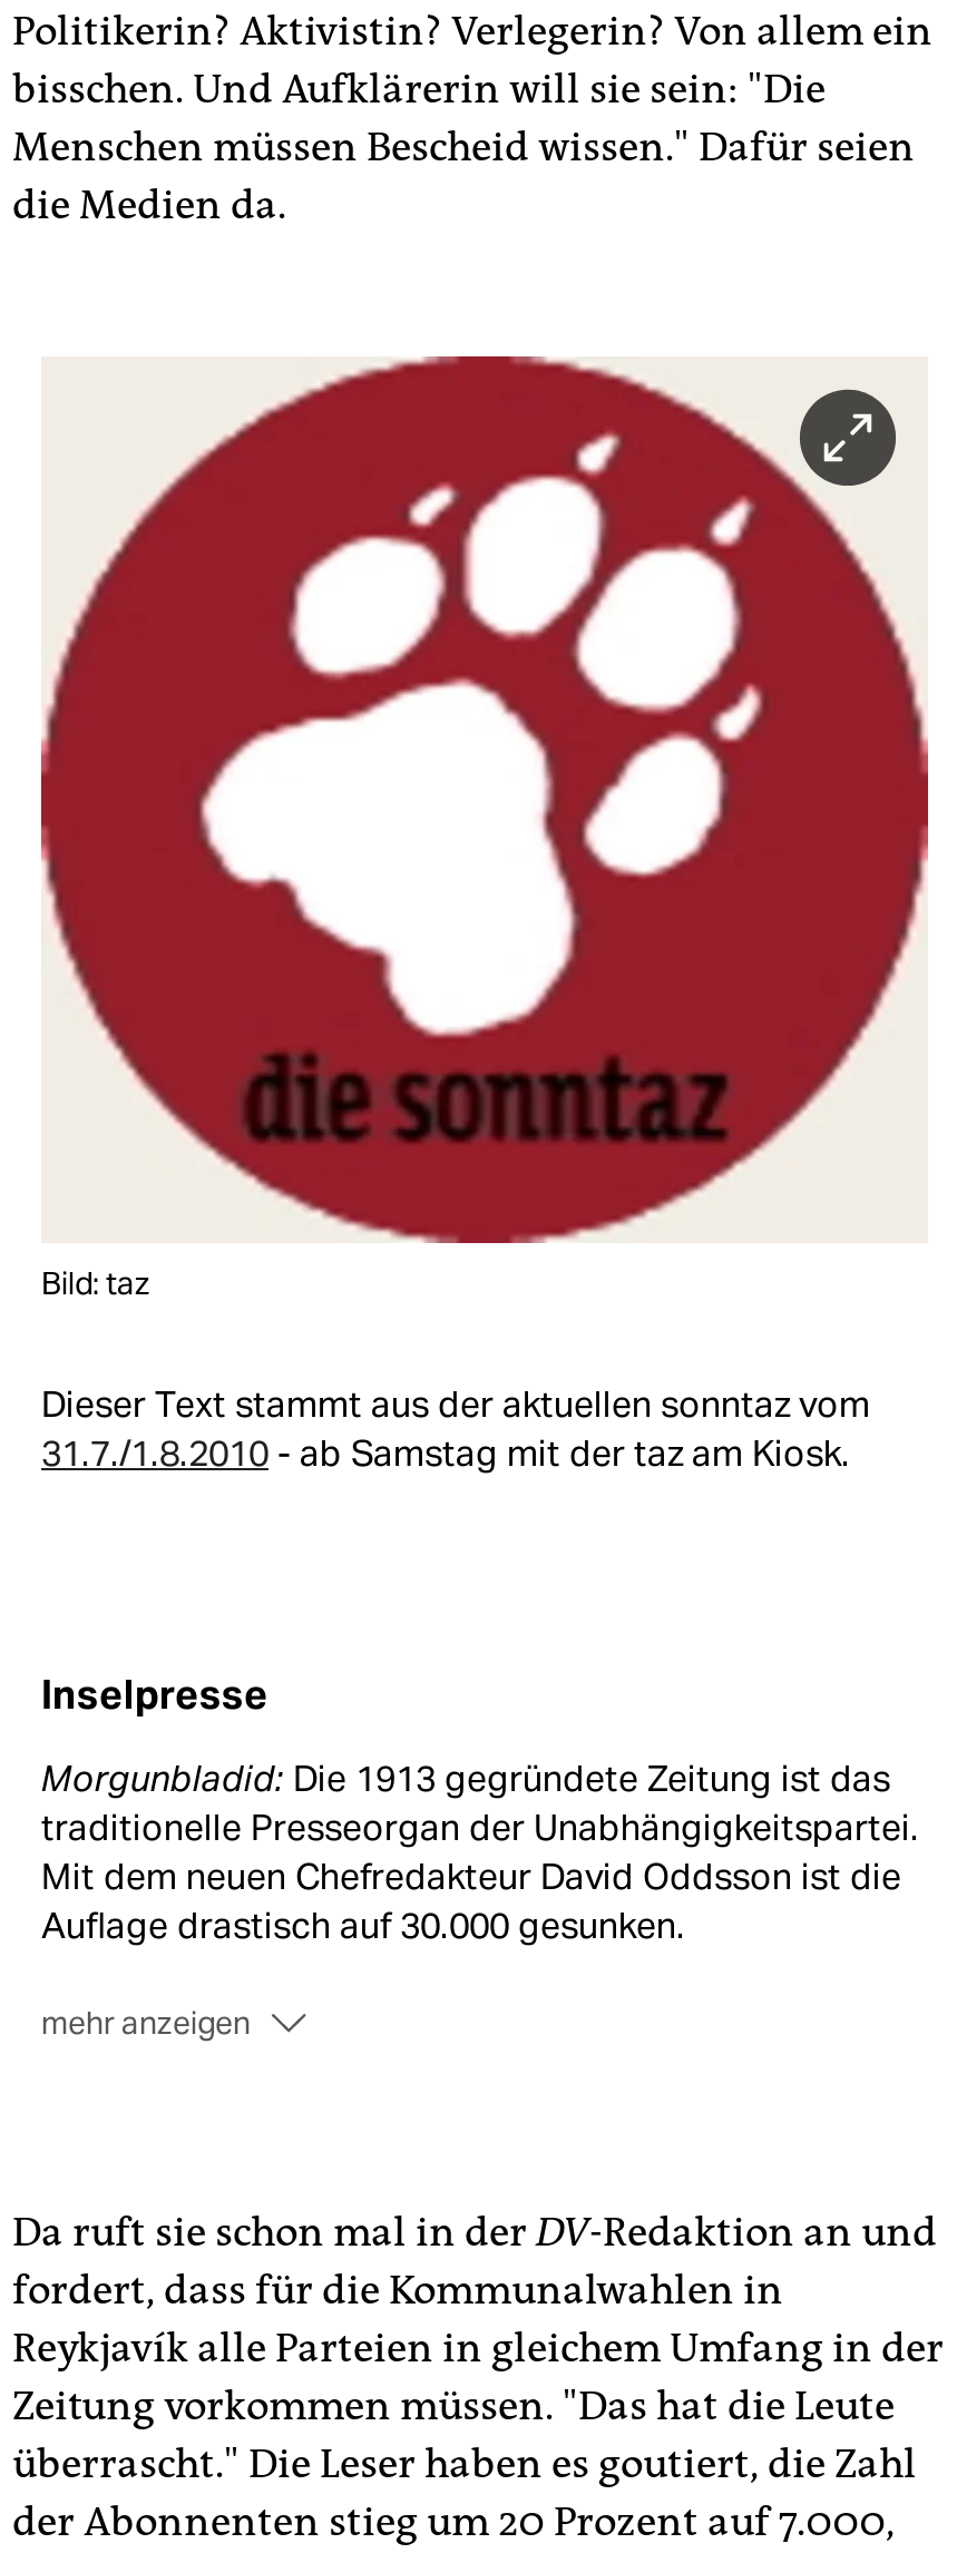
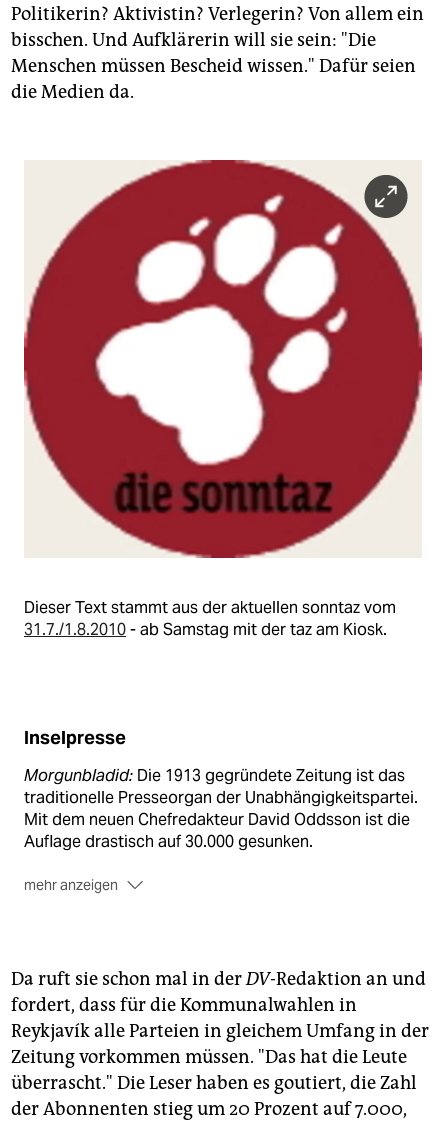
- Bild: taz
